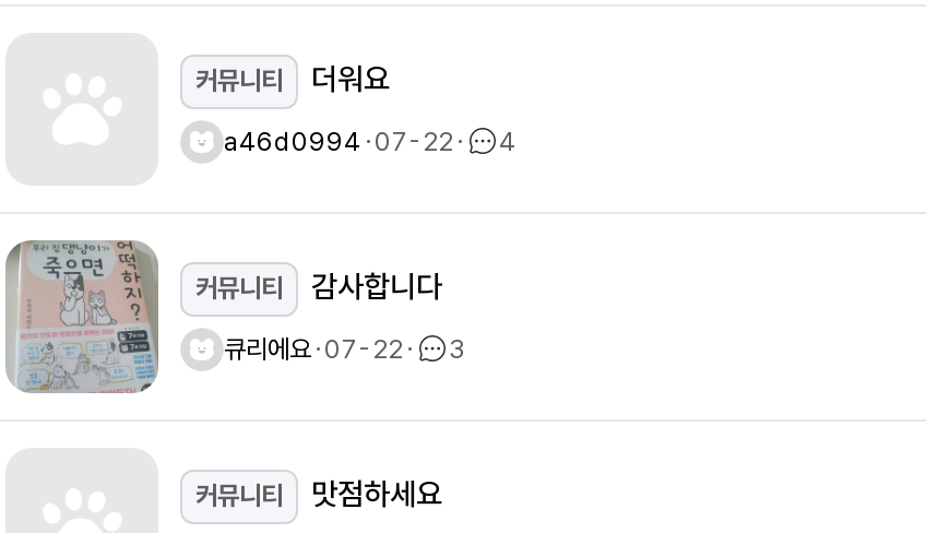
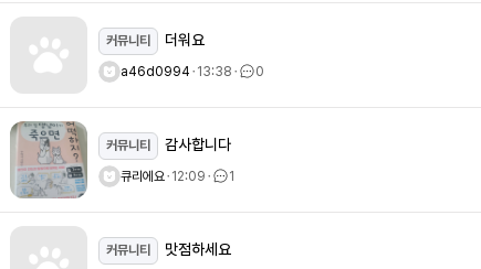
- a46d0994 ㆍ 07-22 ㆍ
+ a46d0994 ㆍ 13:38 ㆍ

- 4
+ 0

- 큐리에요 ㆍ 07-22 ㆍ
+ 큐리에요 ㆍ 12:09 ㆍ

- 3
+ 1
